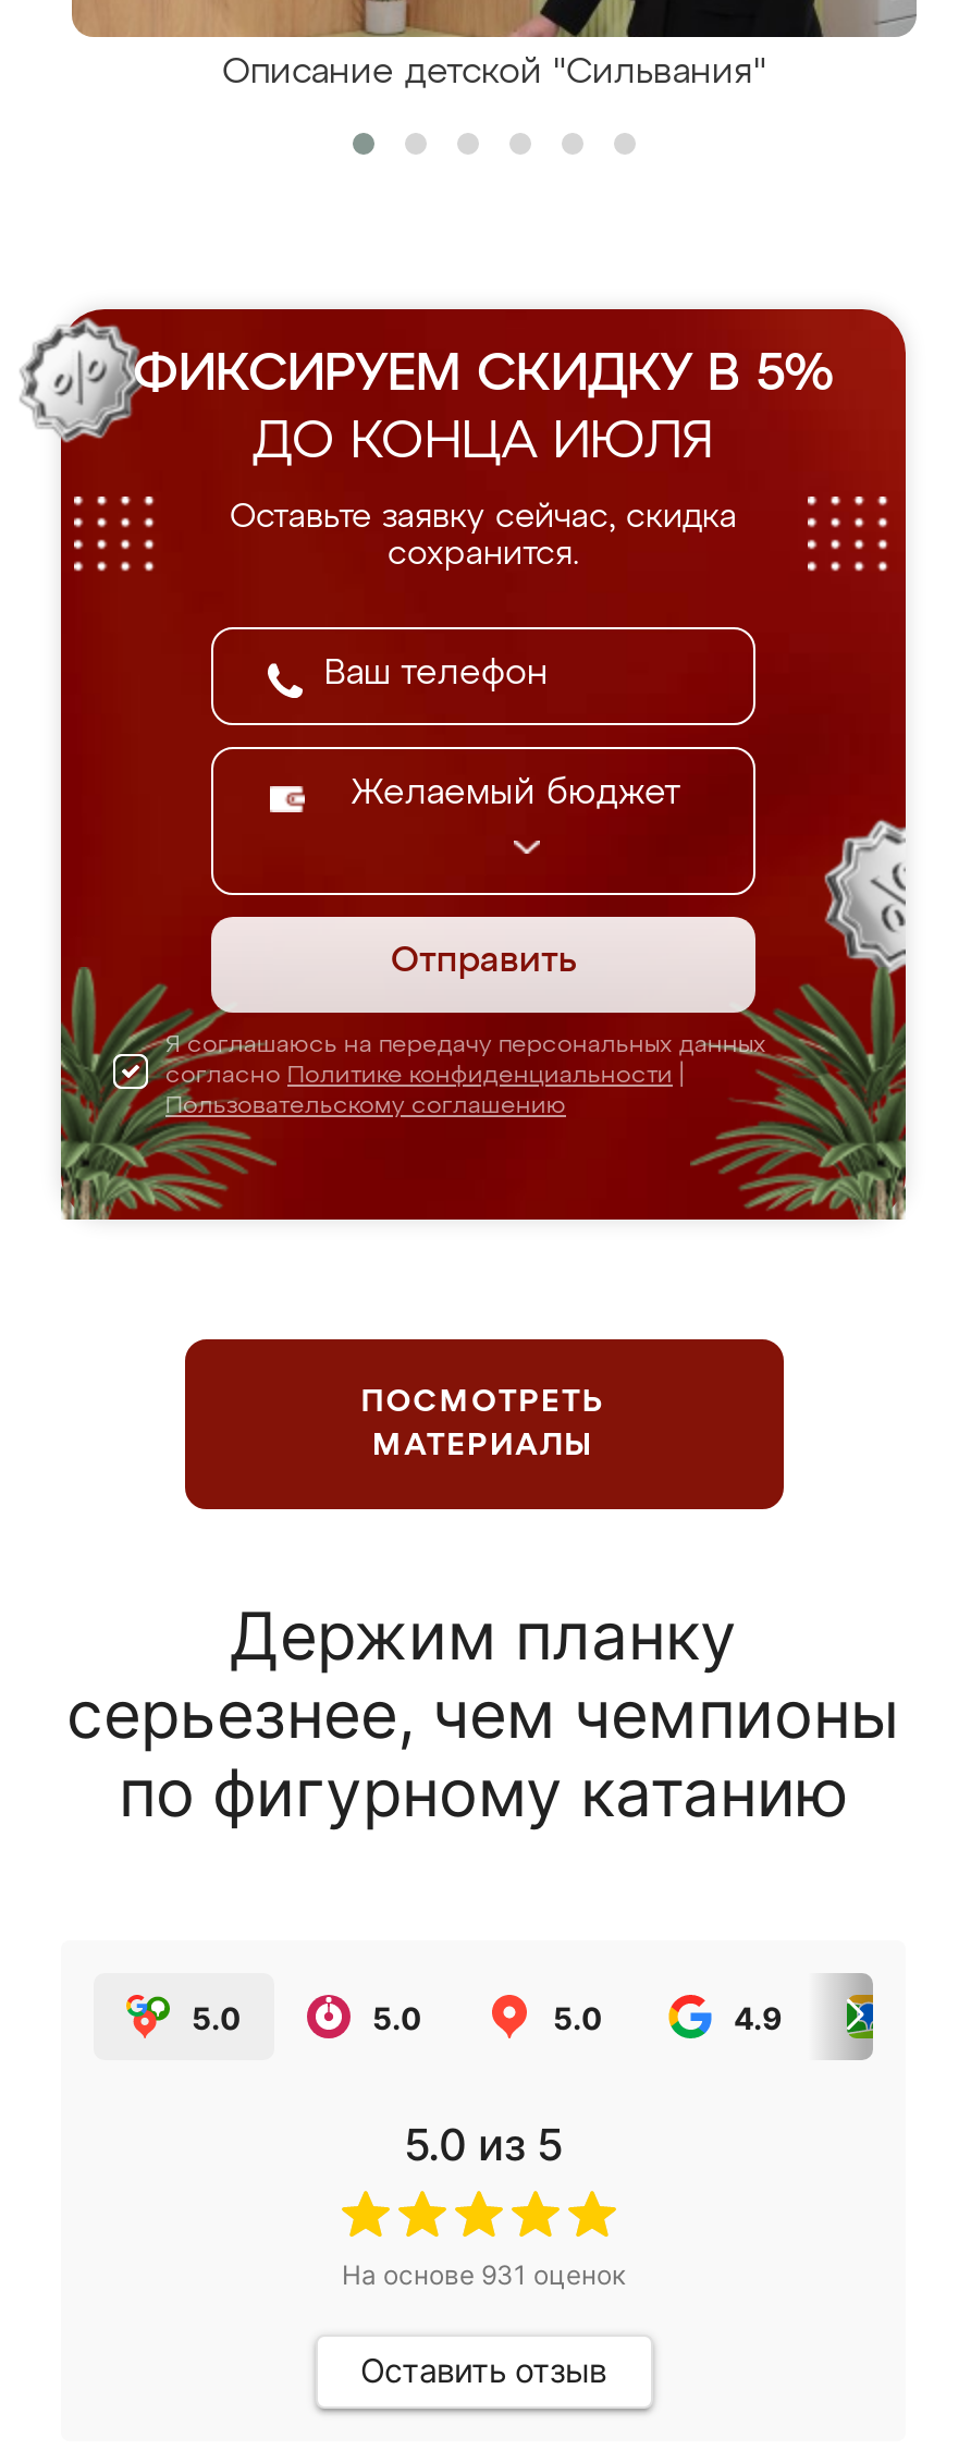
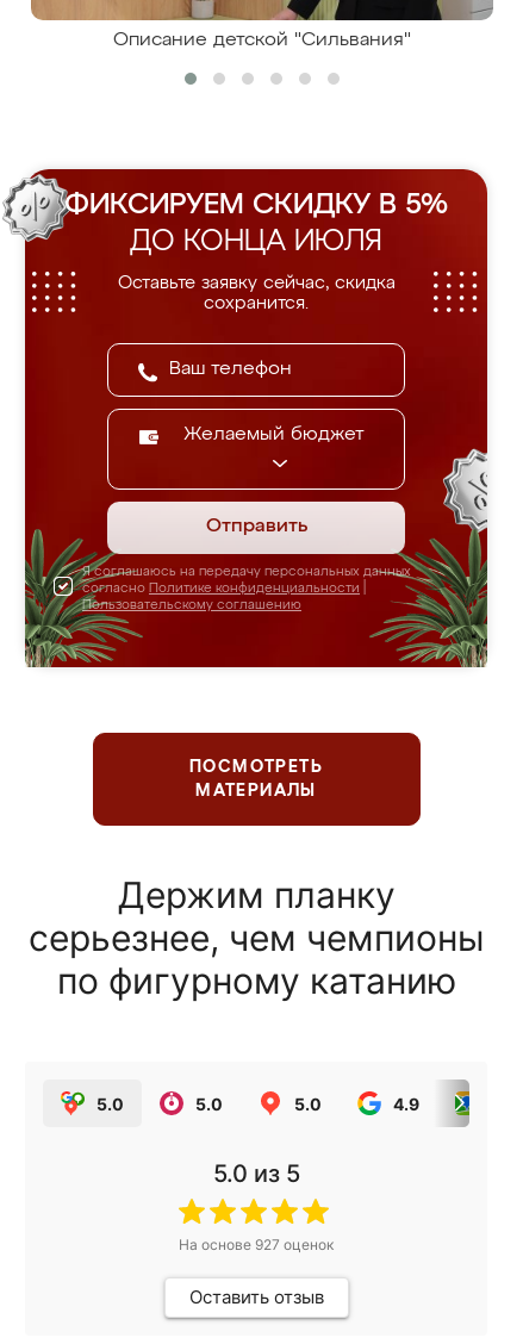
- На основе 931 оценок
+ На основе 927 оценок
